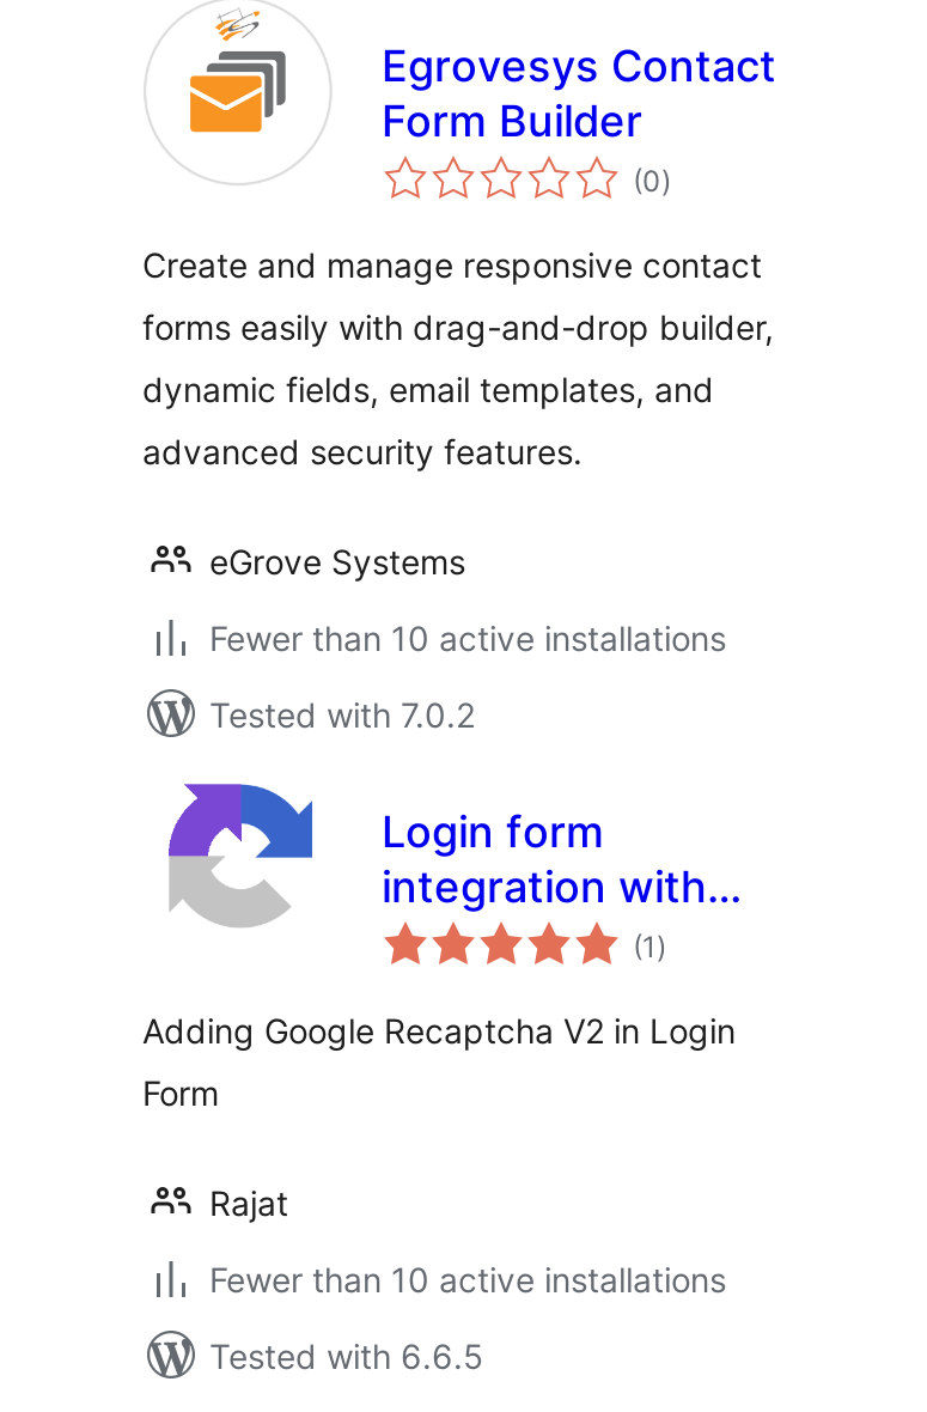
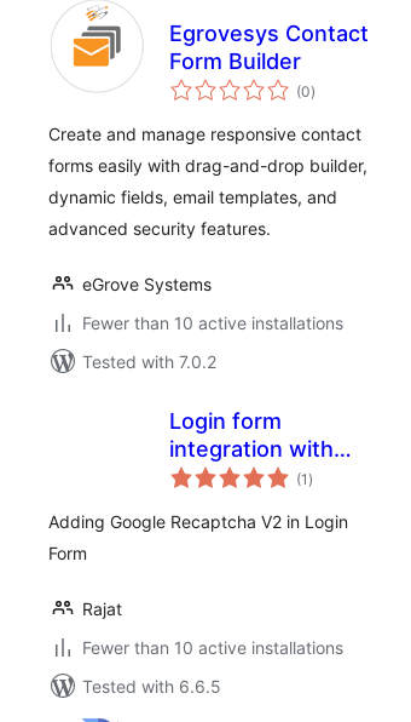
- [image]
